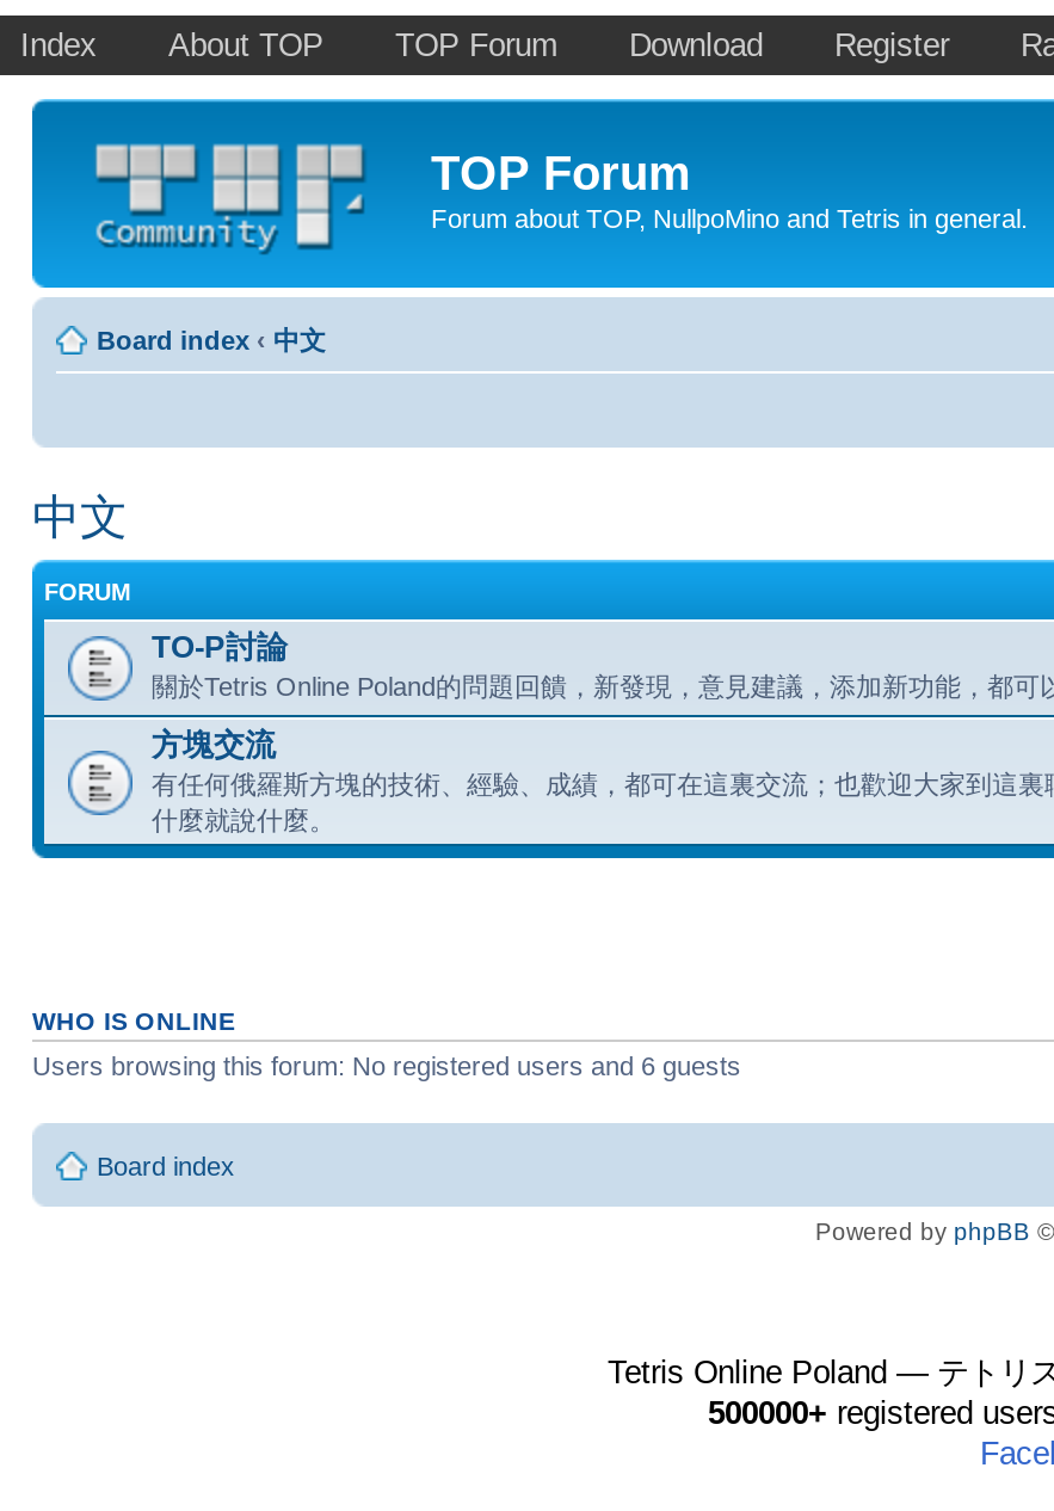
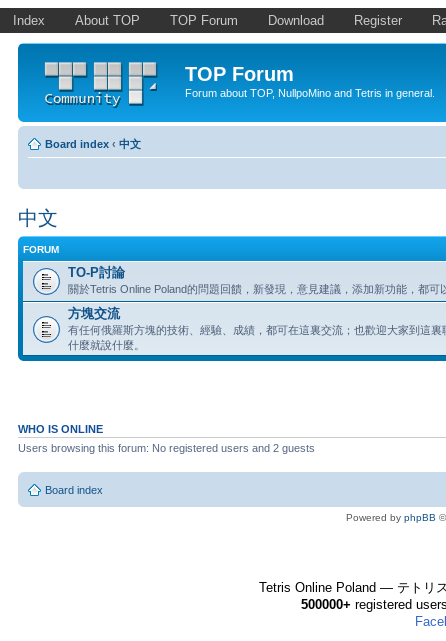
- Users browsing this forum: No registered users and 6 guests
+ Users browsing this forum: No registered users and 2 guests
